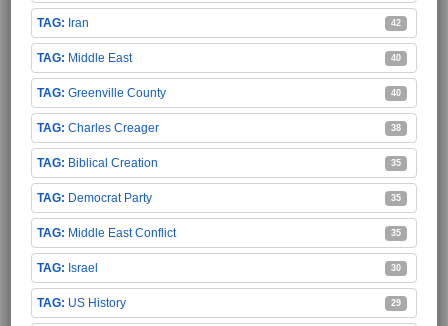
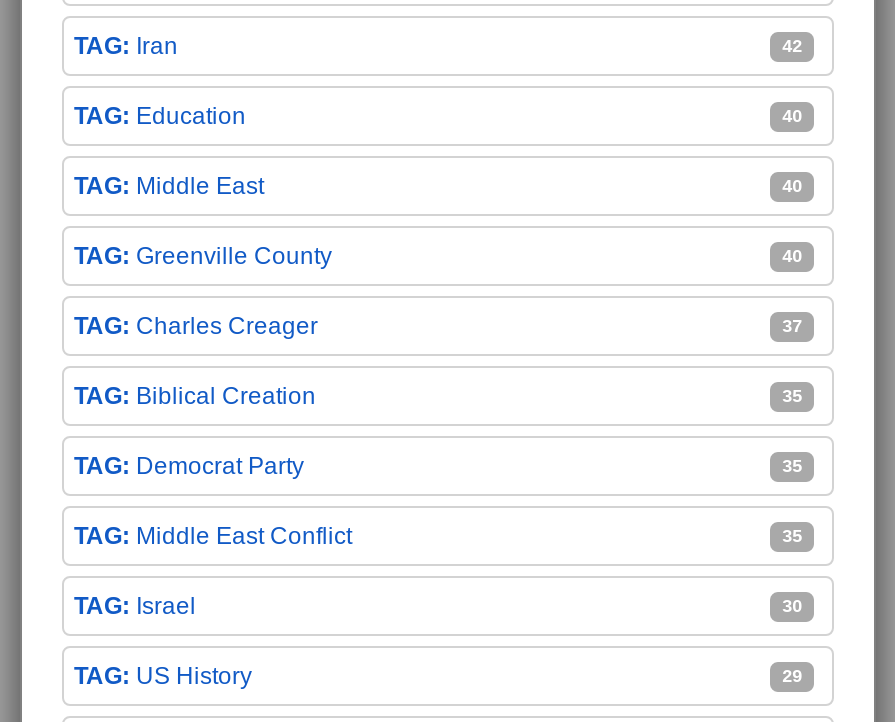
+ Education
+ 40

- 38
+ 37
